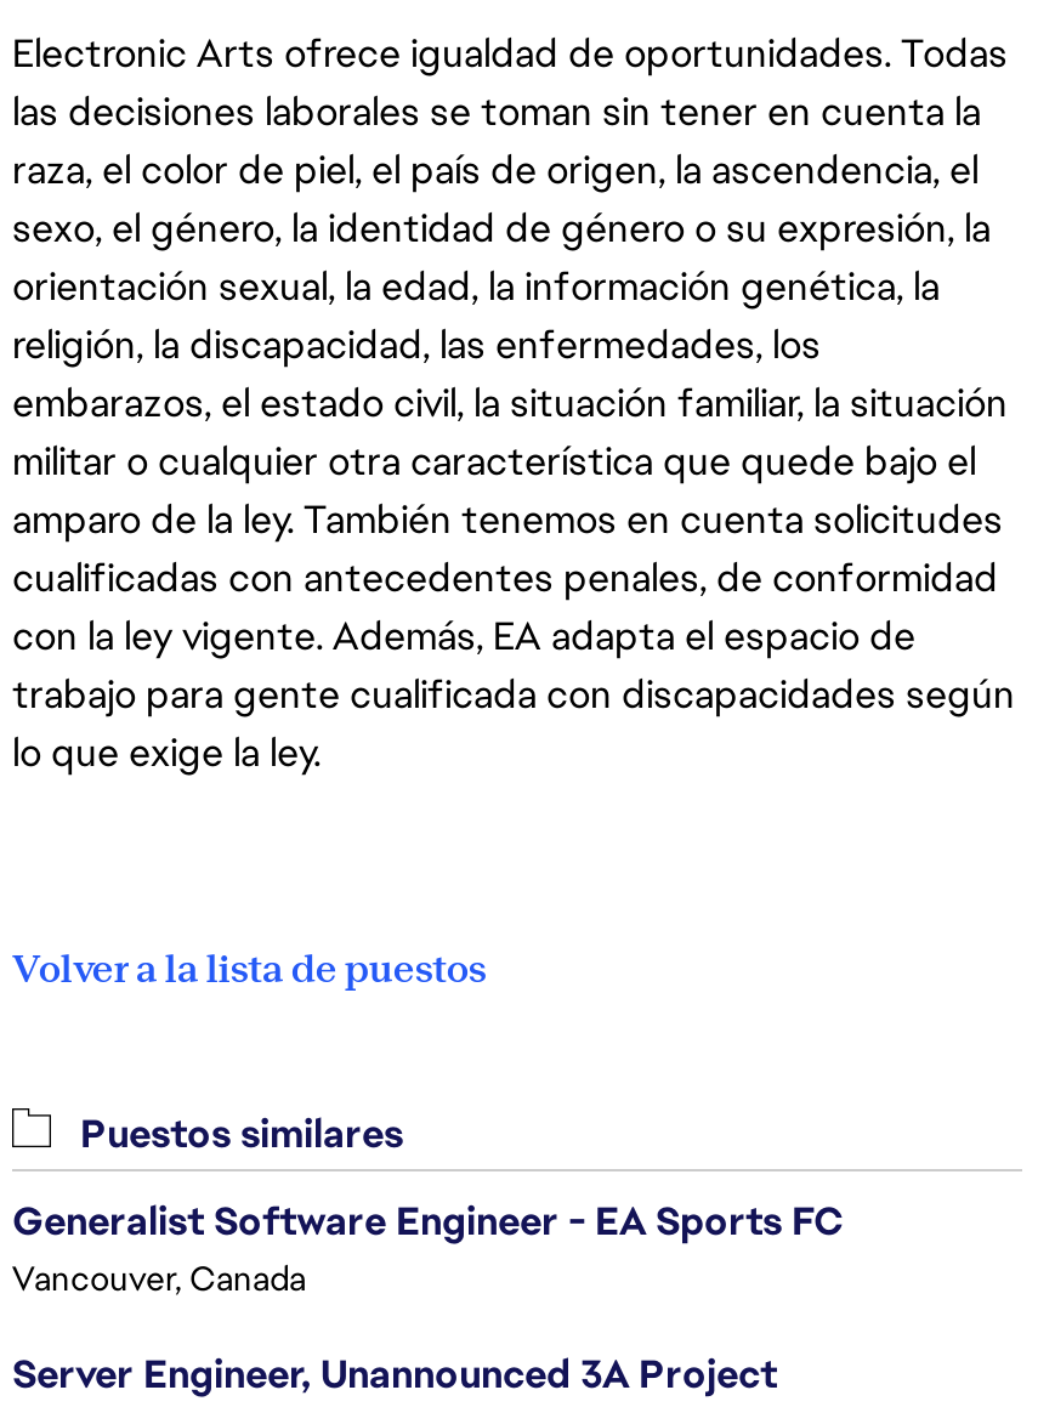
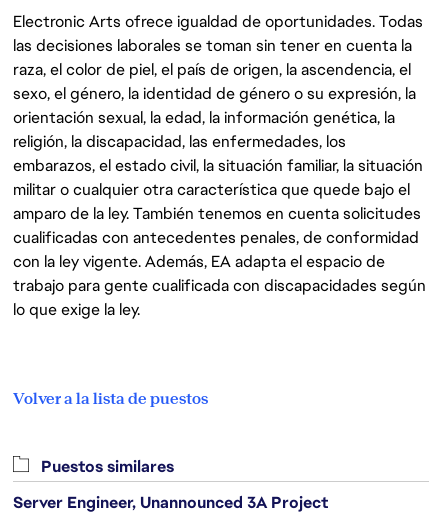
- Generalist Software Engineer - EA Sports FC
- Vancouver, Canada
